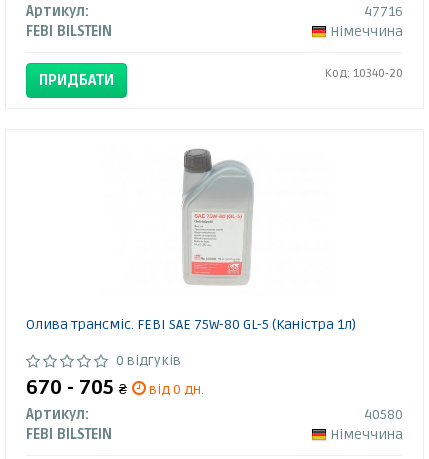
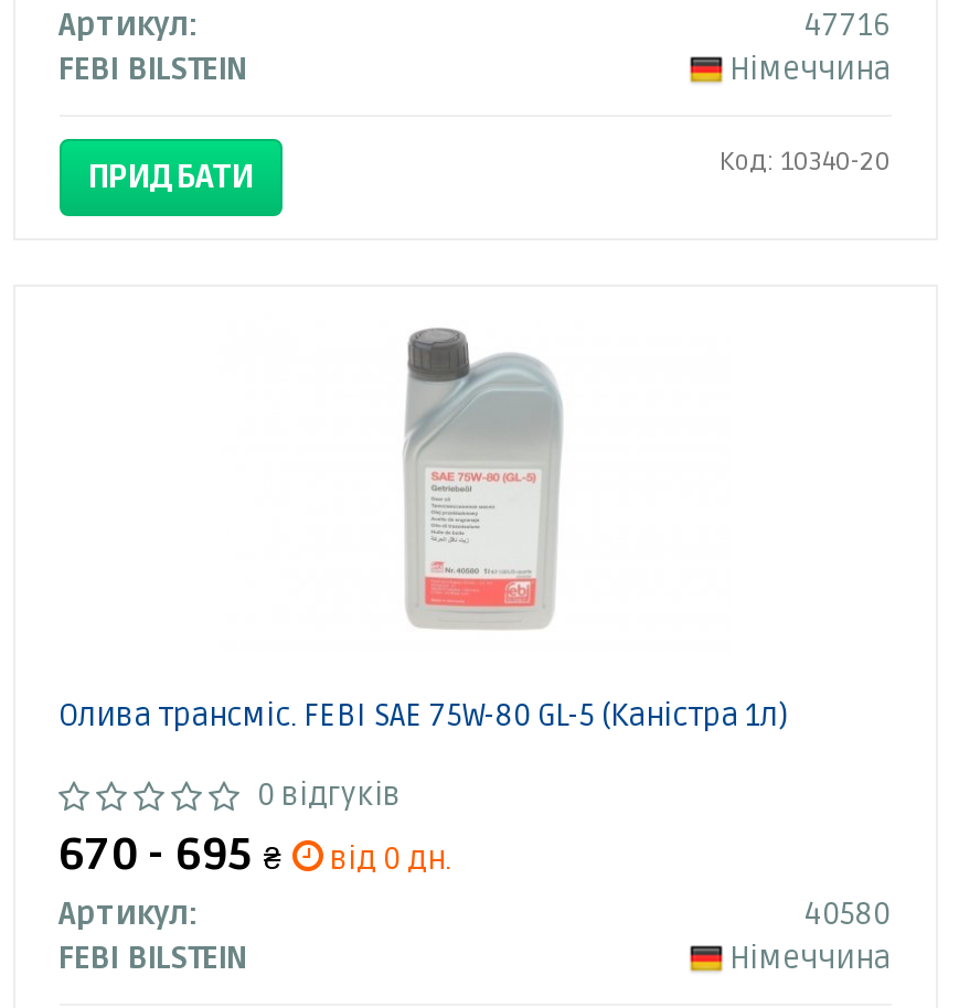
- 670 - 705 ₴
+ 670 - 695 ₴
